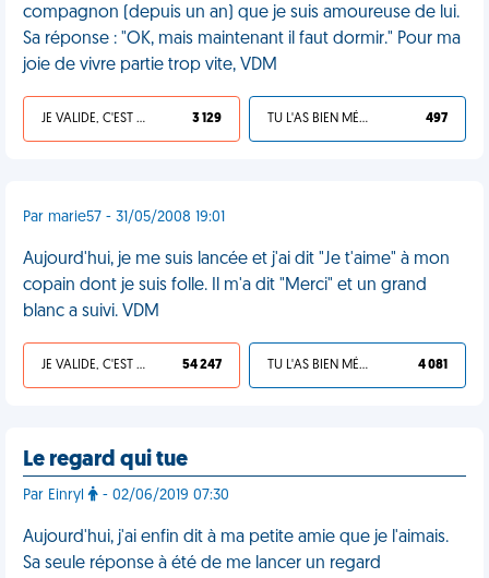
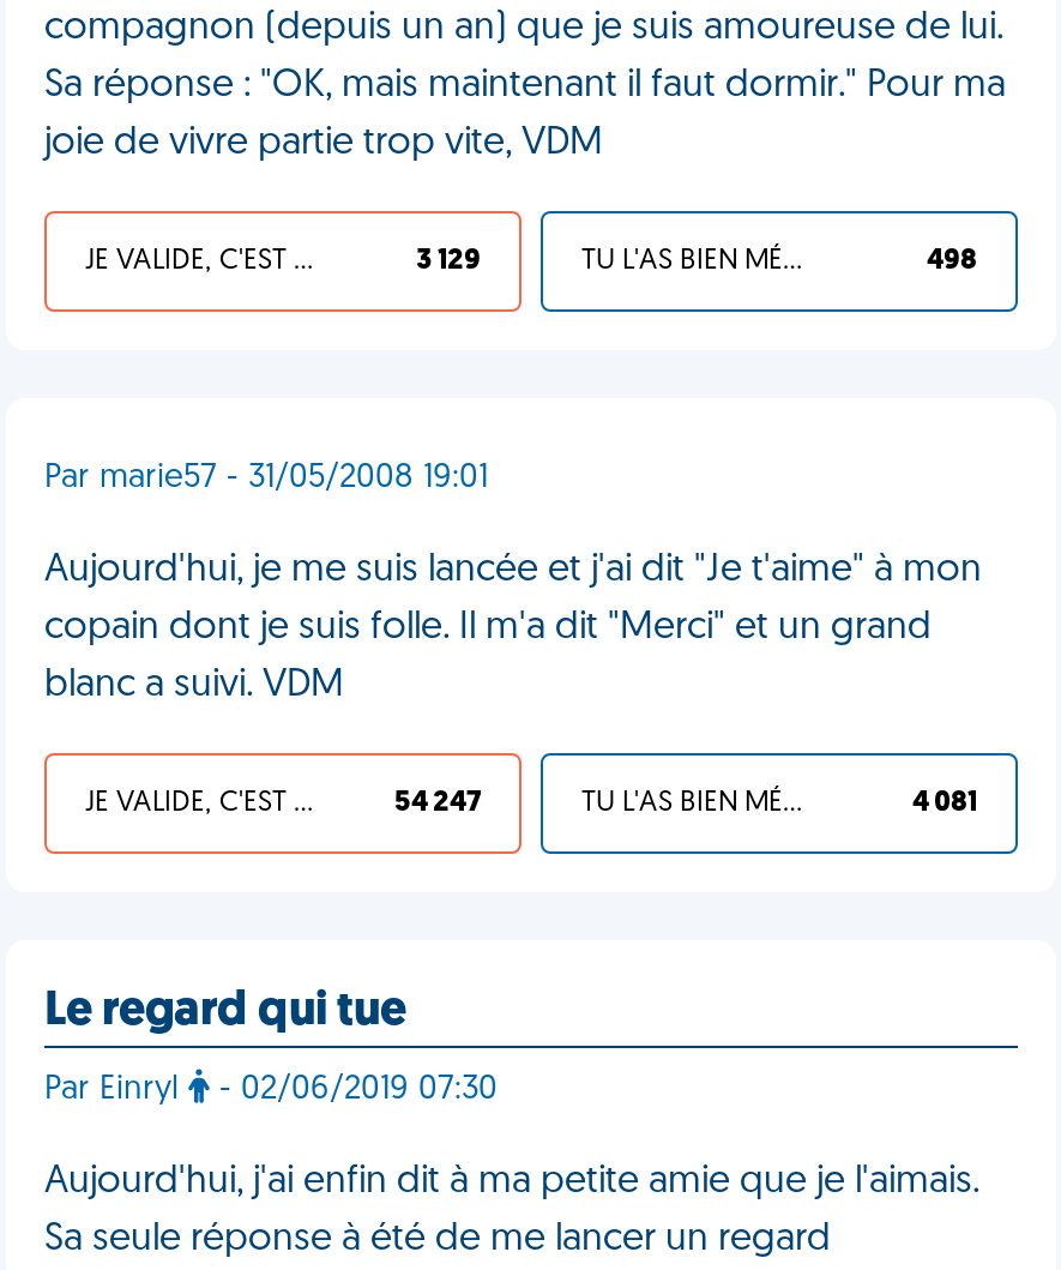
- 497
+ 498
